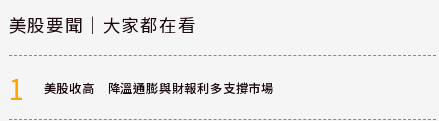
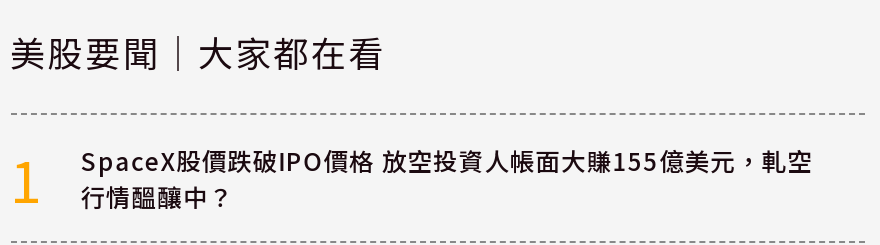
- 美股收高 降溫通膨與財報利多支撐市場
+ SpaceX股價跌破IPO價格 放空投資人帳面大賺155億美元，軋空
+ 行情醞釀中？
